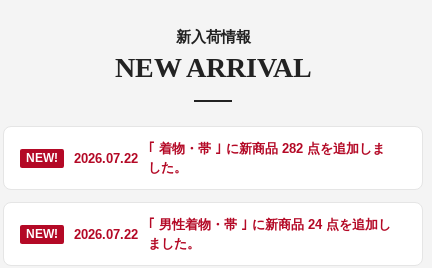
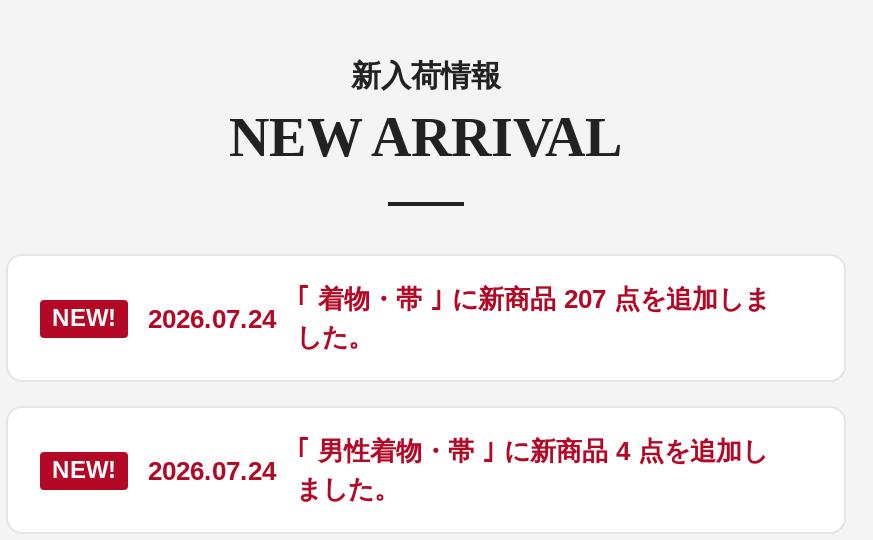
- ｢ 着物・帯 ｣ に新商品 282 点を追加しま
+ ｢ 着物・帯 ｣ に新商品 207 点を追加しま

- NEW! 2026.07.22
+ NEW! 2026.07.24

- ｢ 男性着物・帯 ｣ に新商品 24 点を追加し
+ ｢ 男性着物・帯 ｣ に新商品 4 点を追加し

- NEW! 2026.07.22
+ NEW! 2026.07.24
